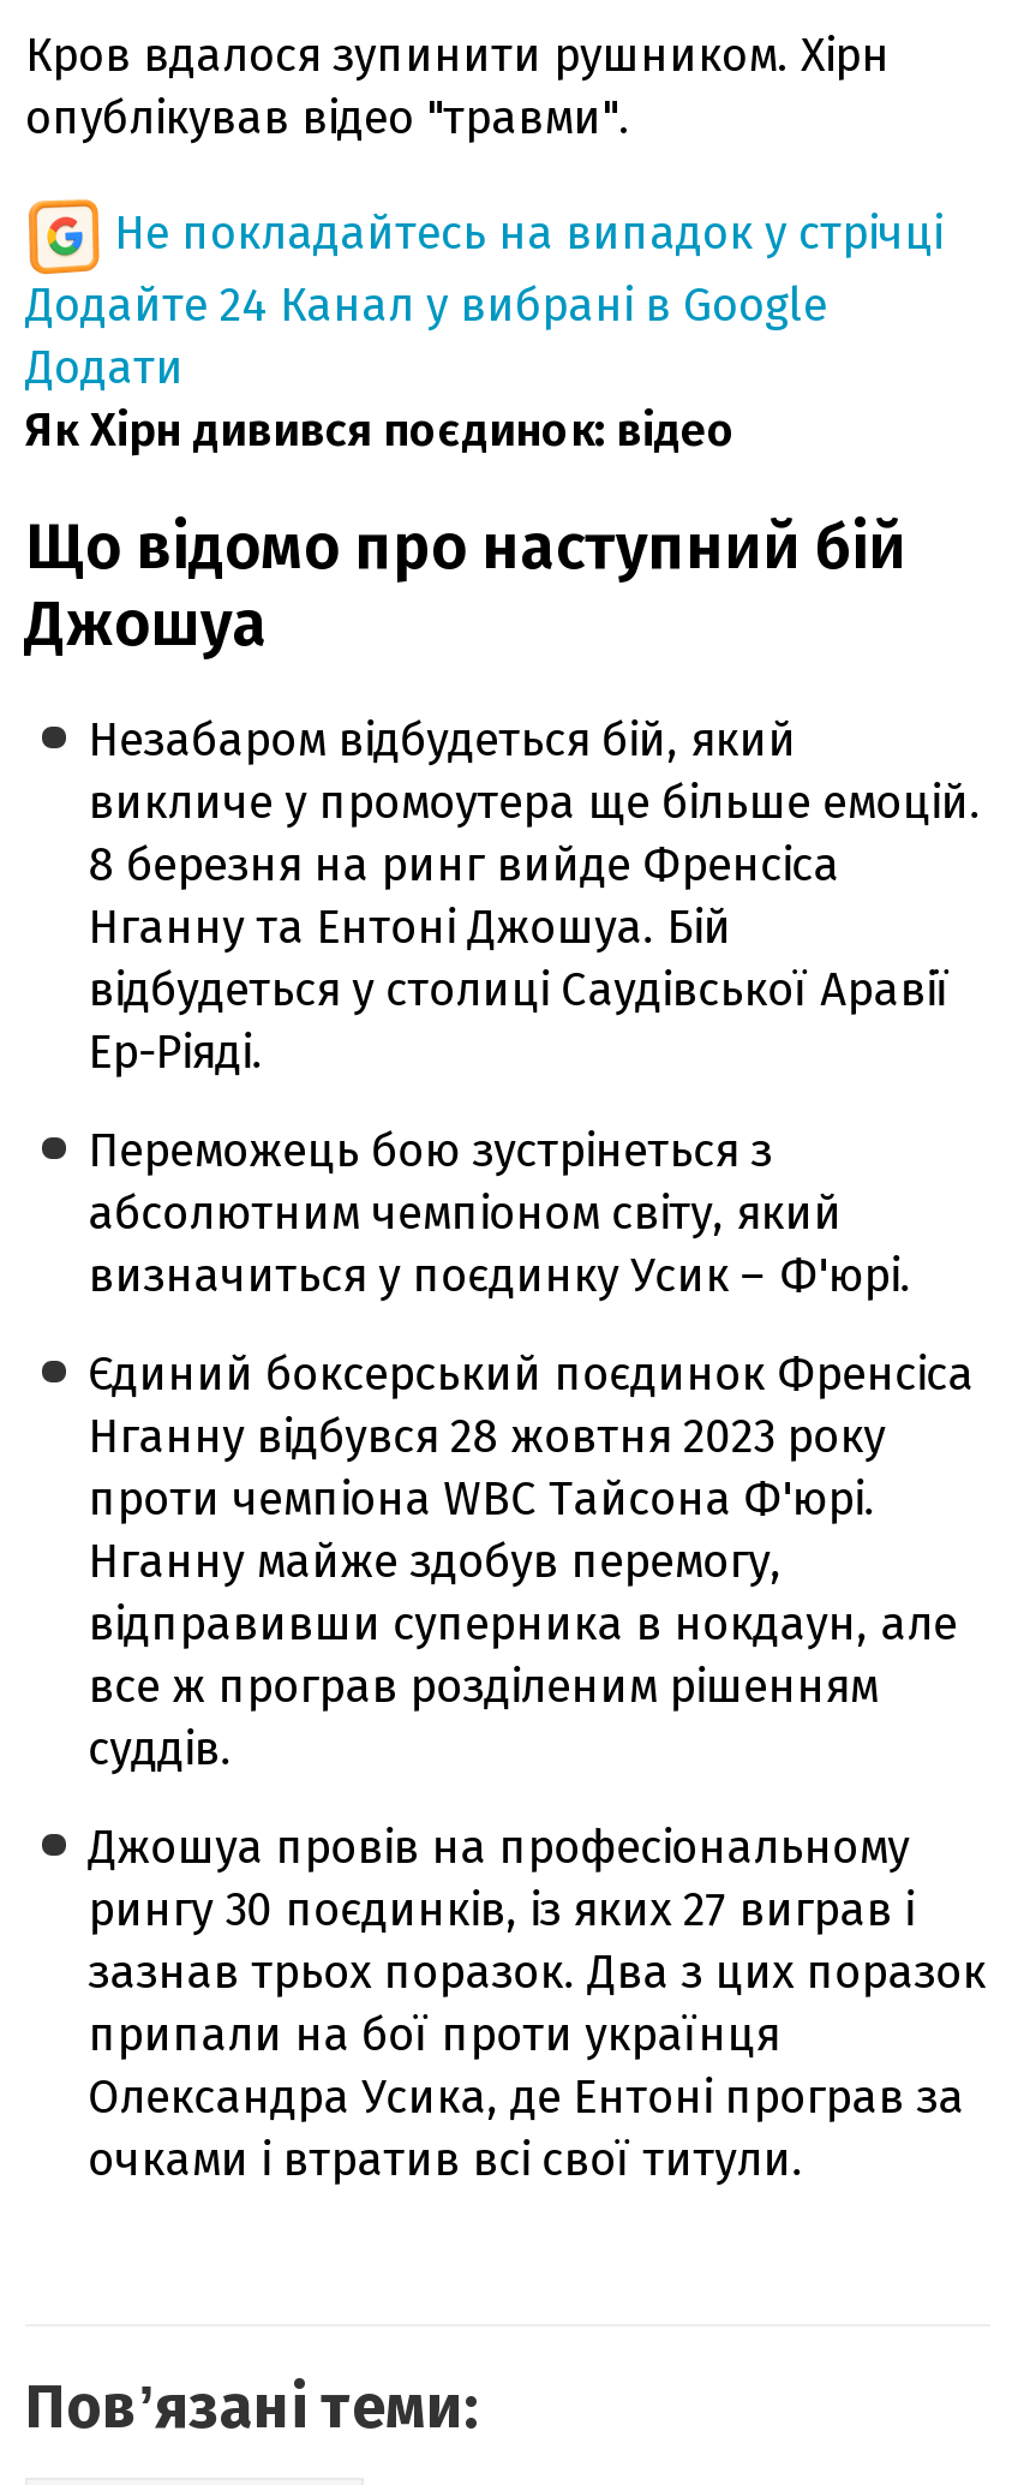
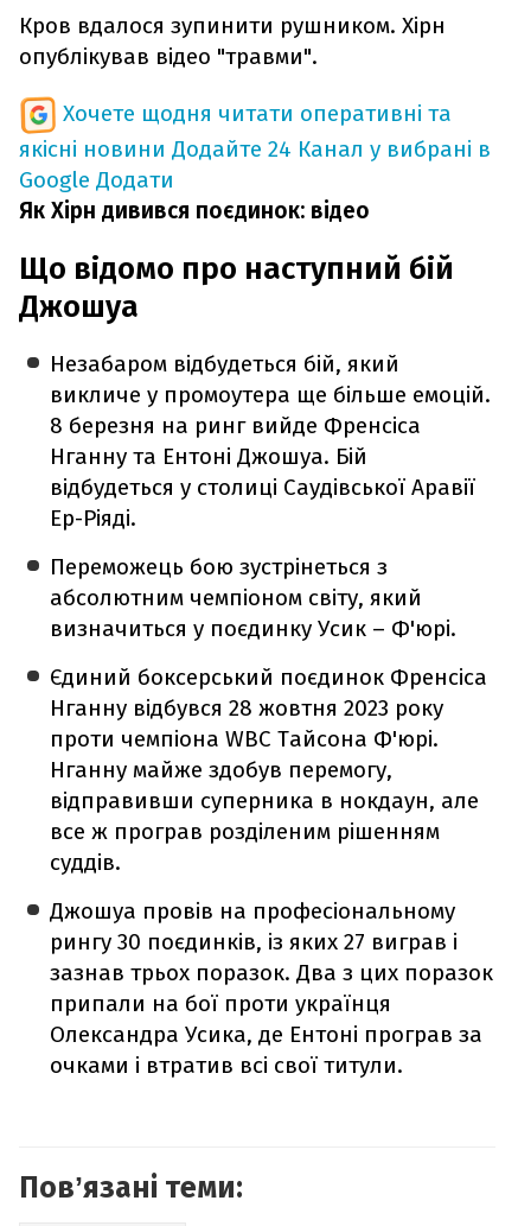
- Не покладайтесь на випадок у стрічці
- Додайте 24 Канал у вибрані в Google
- Додати
+ Хочете щодня читати оперативні та
+ якісні новини Додайте 24 Канал у вибрані в
+ Google Додати
